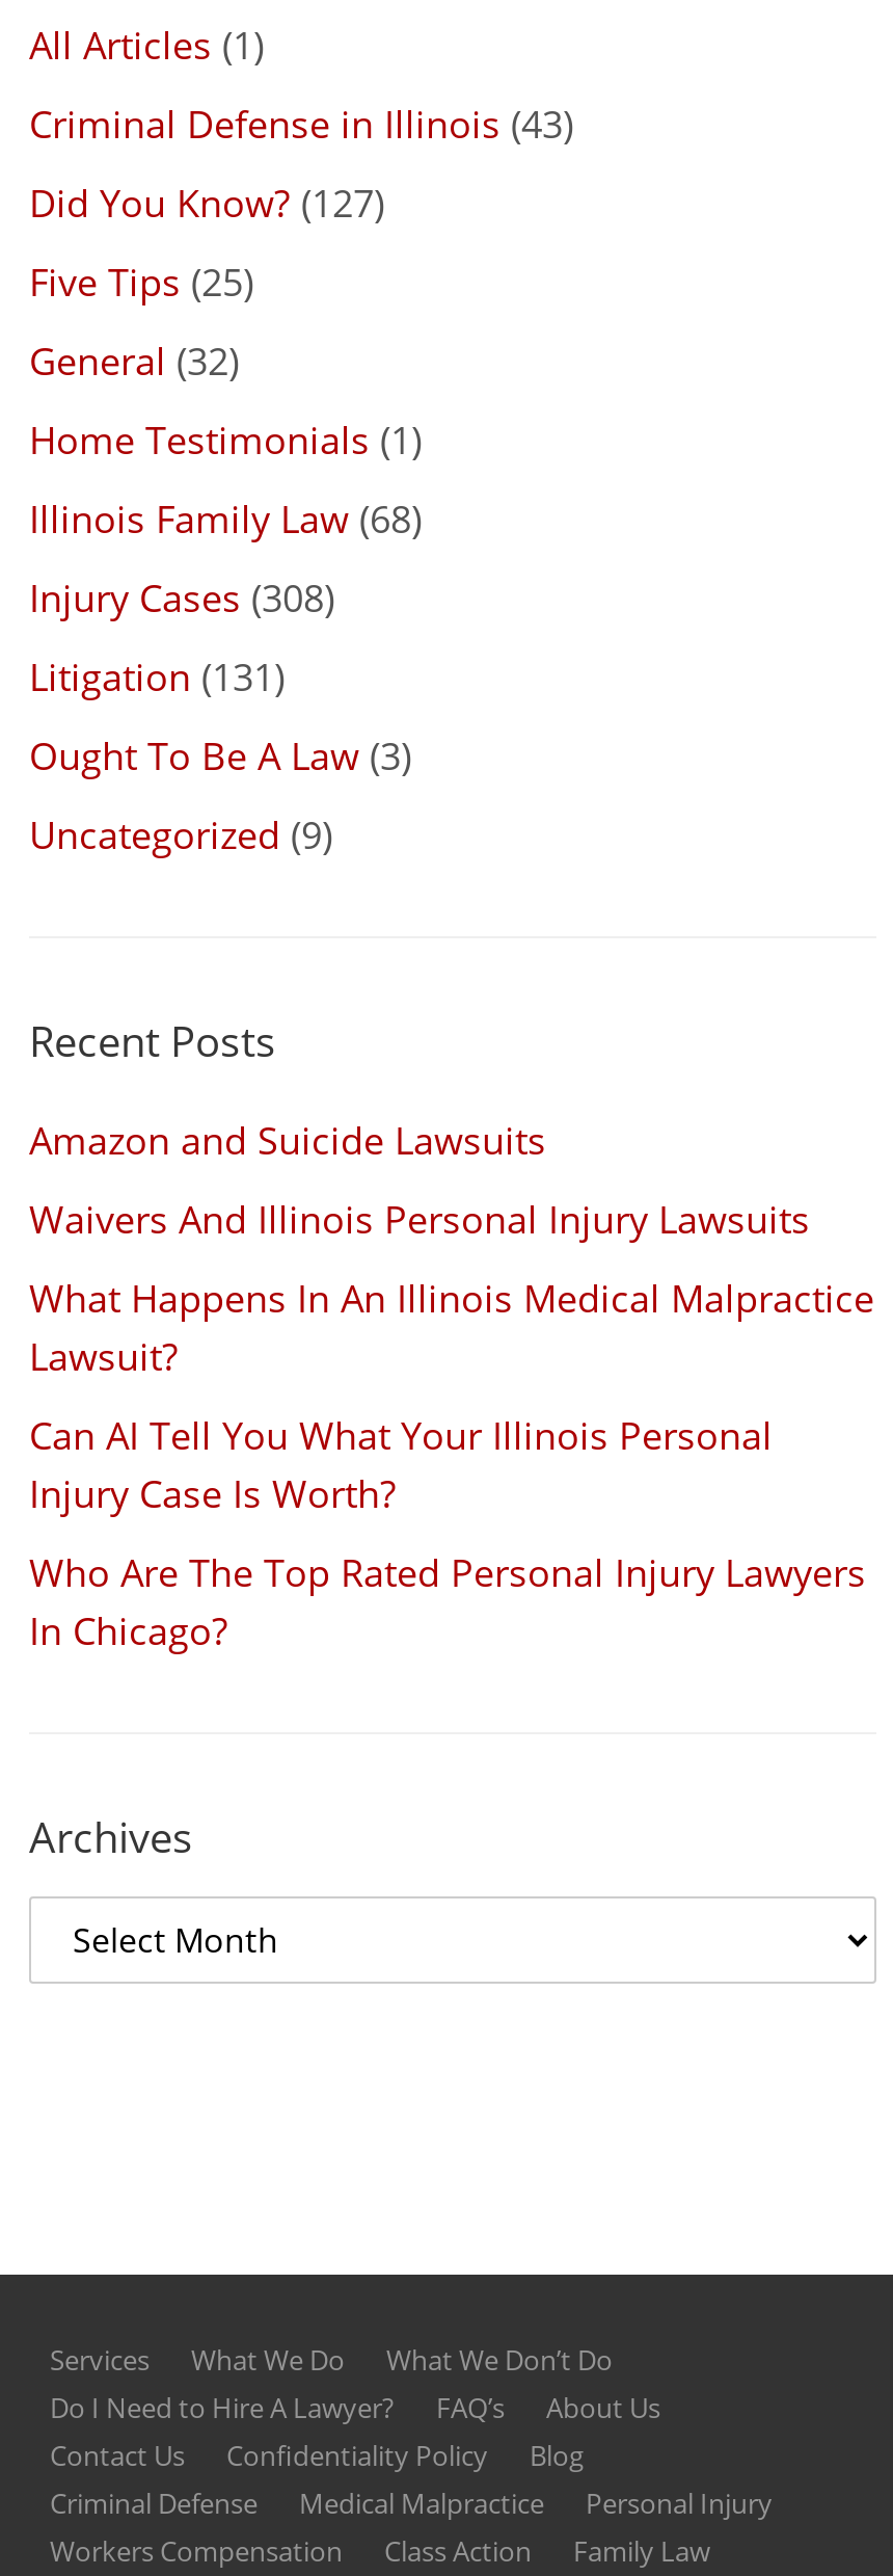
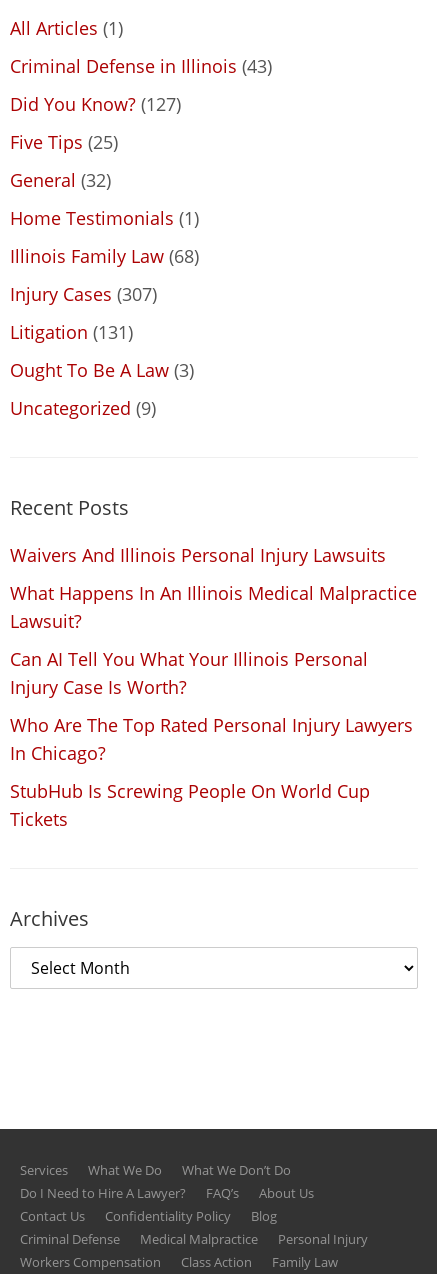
- Injury Cases (308)
+ Injury Cases (307)

- Amazon and Suicide Lawsuits

moved up: Waivers And Illinois Personal Injury Lawsuits | What Happens In An Illinois Medical Malpractice | Lawsuit? | Can AI Tell You What Your Illinois Personal | Injury Case Is Worth? | Who Are The Top Rated Personal Injury Lawyers | In Chicago?

+ StubHub Is Screwing People On World Cup
+ Tickets
